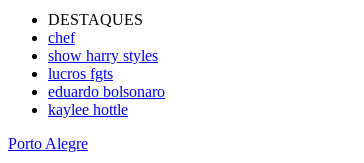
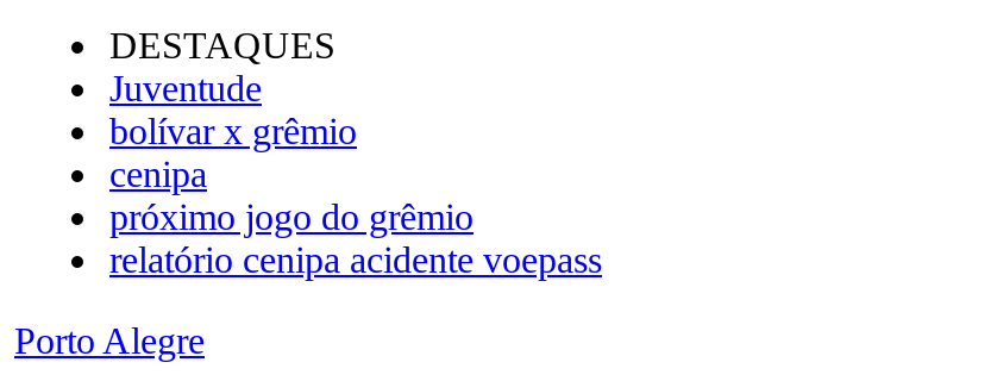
- chef
- show harry styles
- lucros fgts
- eduardo bolsonaro
- kaylee hottle
+ Juventude
+ bolívar x grêmio
+ cenipa
+ próximo jogo do grêmio
+ relatório cenipa acidente voepass
